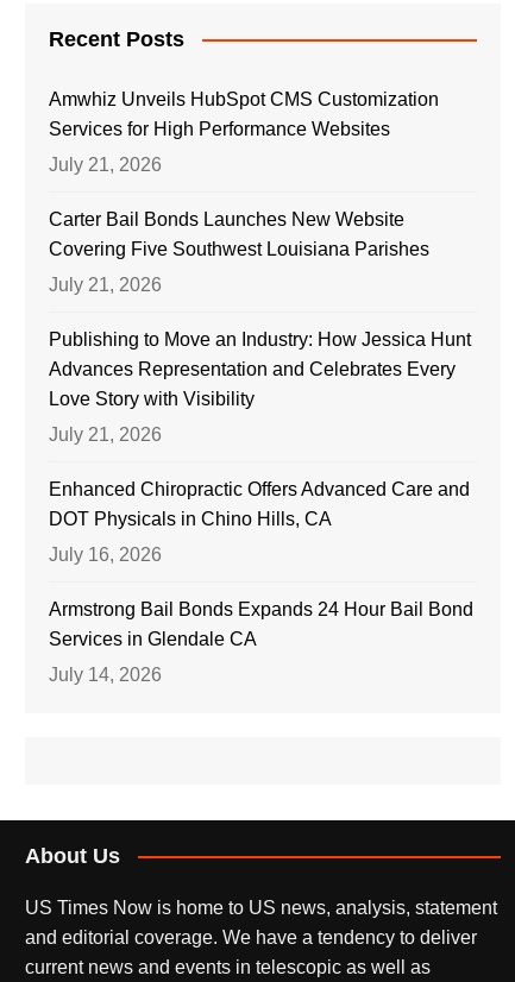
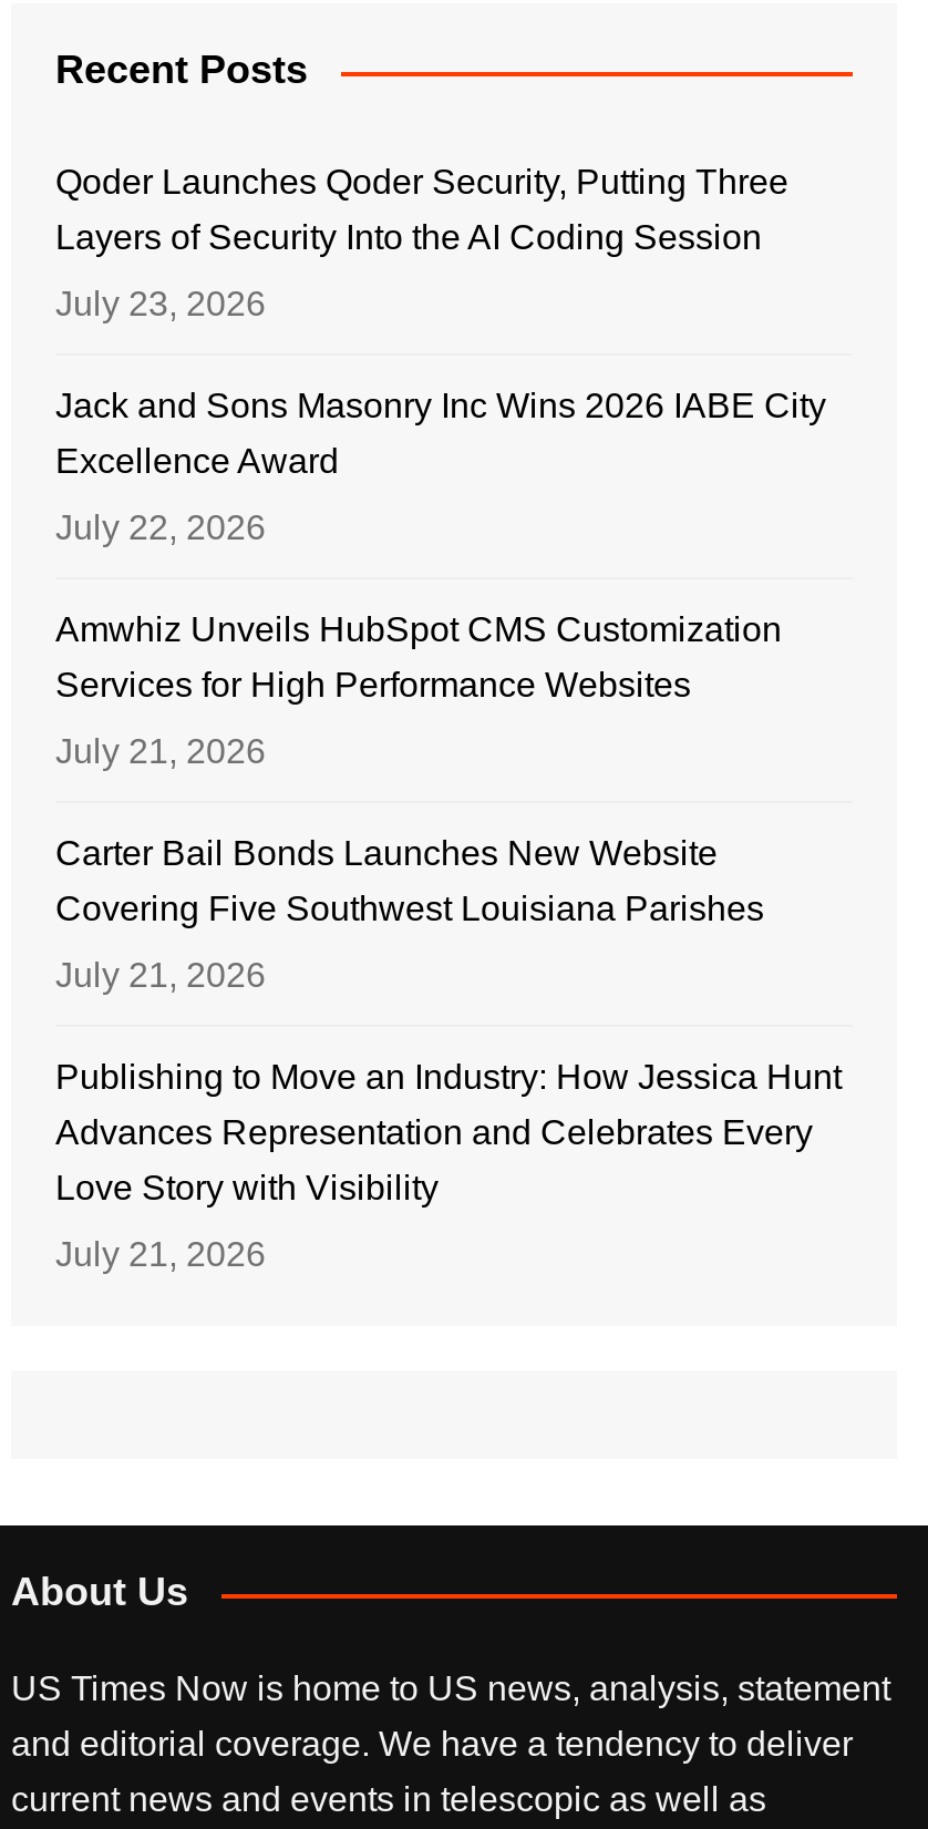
+ Qoder Launches Qoder Security, Putting Three
+ Layers of Security Into the AI Coding Session
+ July 23, 2026
+ Jack and Sons Masonry Inc Wins 2026 IABE City
+ Excellence Award
+ July 22, 2026

moved down: Amwhiz Unveils HubSpot CMS Customization | Services for High Performance Websites | July 21, 2026 | ... | Love Story with Visibility | July 21, 2026

- Enhanced Chiropractic Offers Advanced Care and
- DOT Physicals in Chino Hills, CA
- July 16, 2026
- Armstrong Bail Bonds Expands 24 Hour Bail Bond
- Services in Glendale CA
- July 14, 2026
